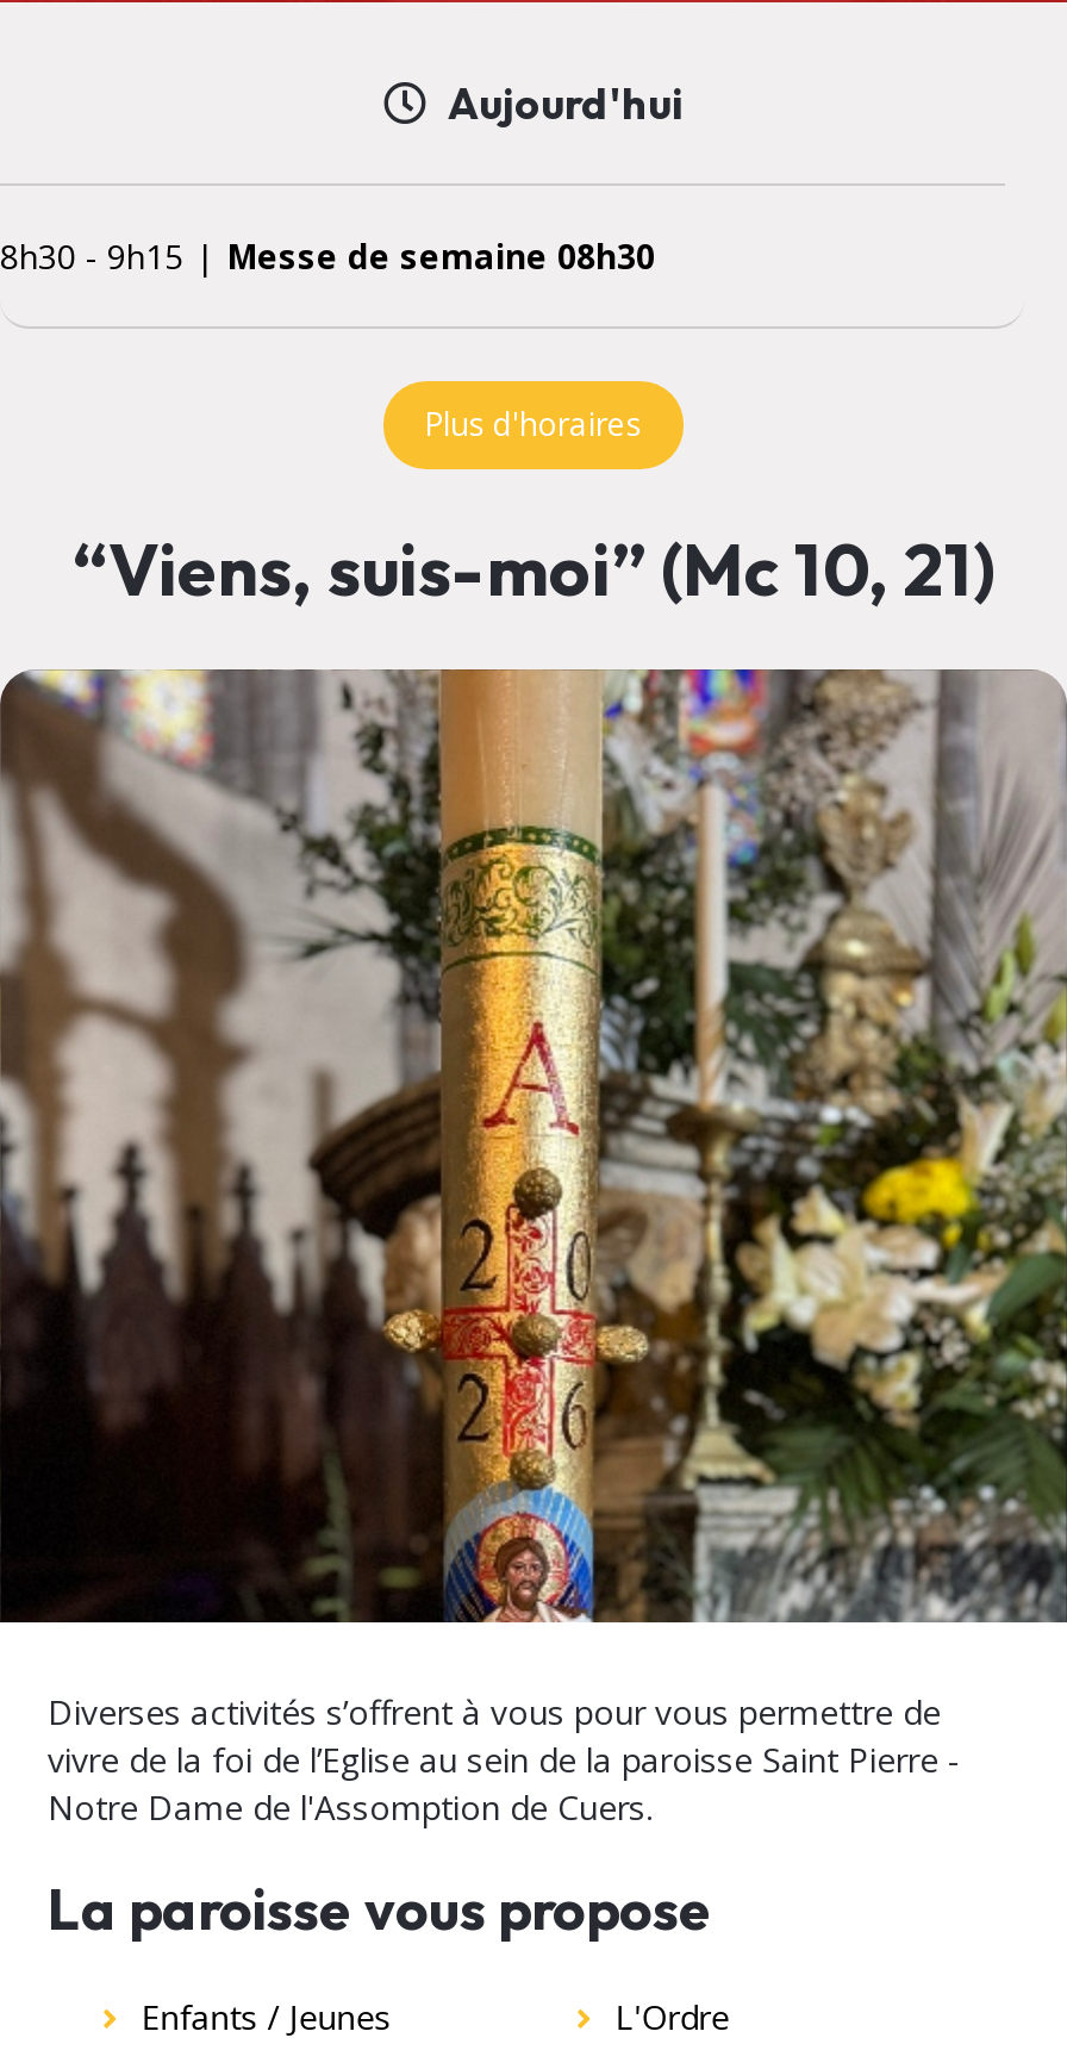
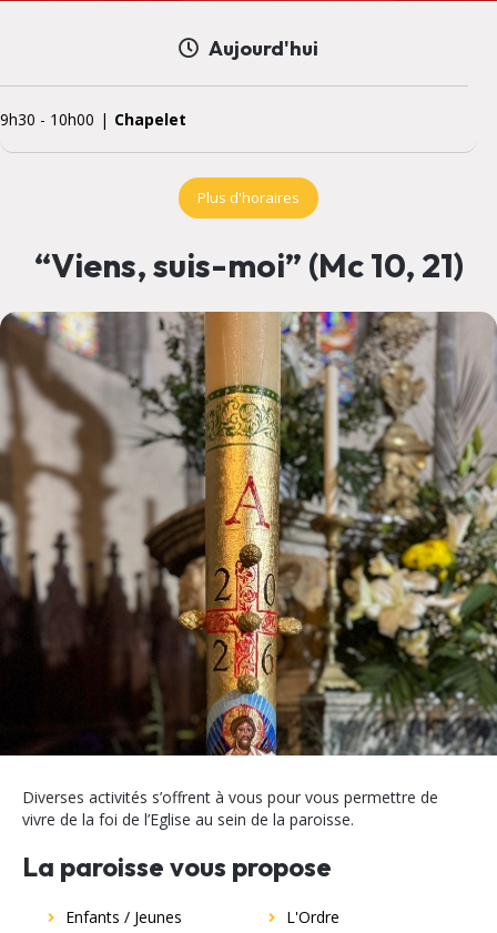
- 8h30 - 9h15
- Messe de semaine 08h30
+ 9h30 - 10h00
+ Chapelet

- vivre de la foi de l’Eglise au sein de la paroisse Saint Pierre -
- Notre Dame de l'Assomption de Cuers.
+ vivre de la foi de l’Eglise au sein de la paroisse.
